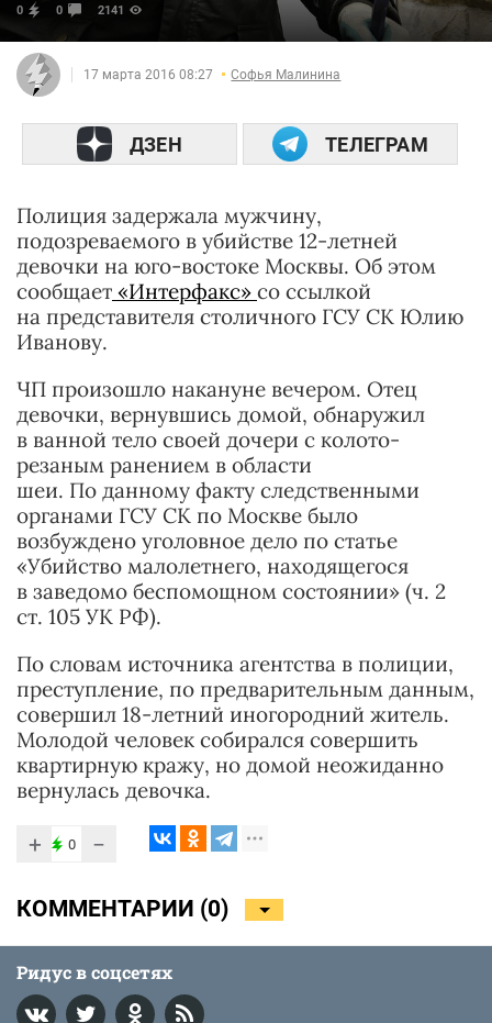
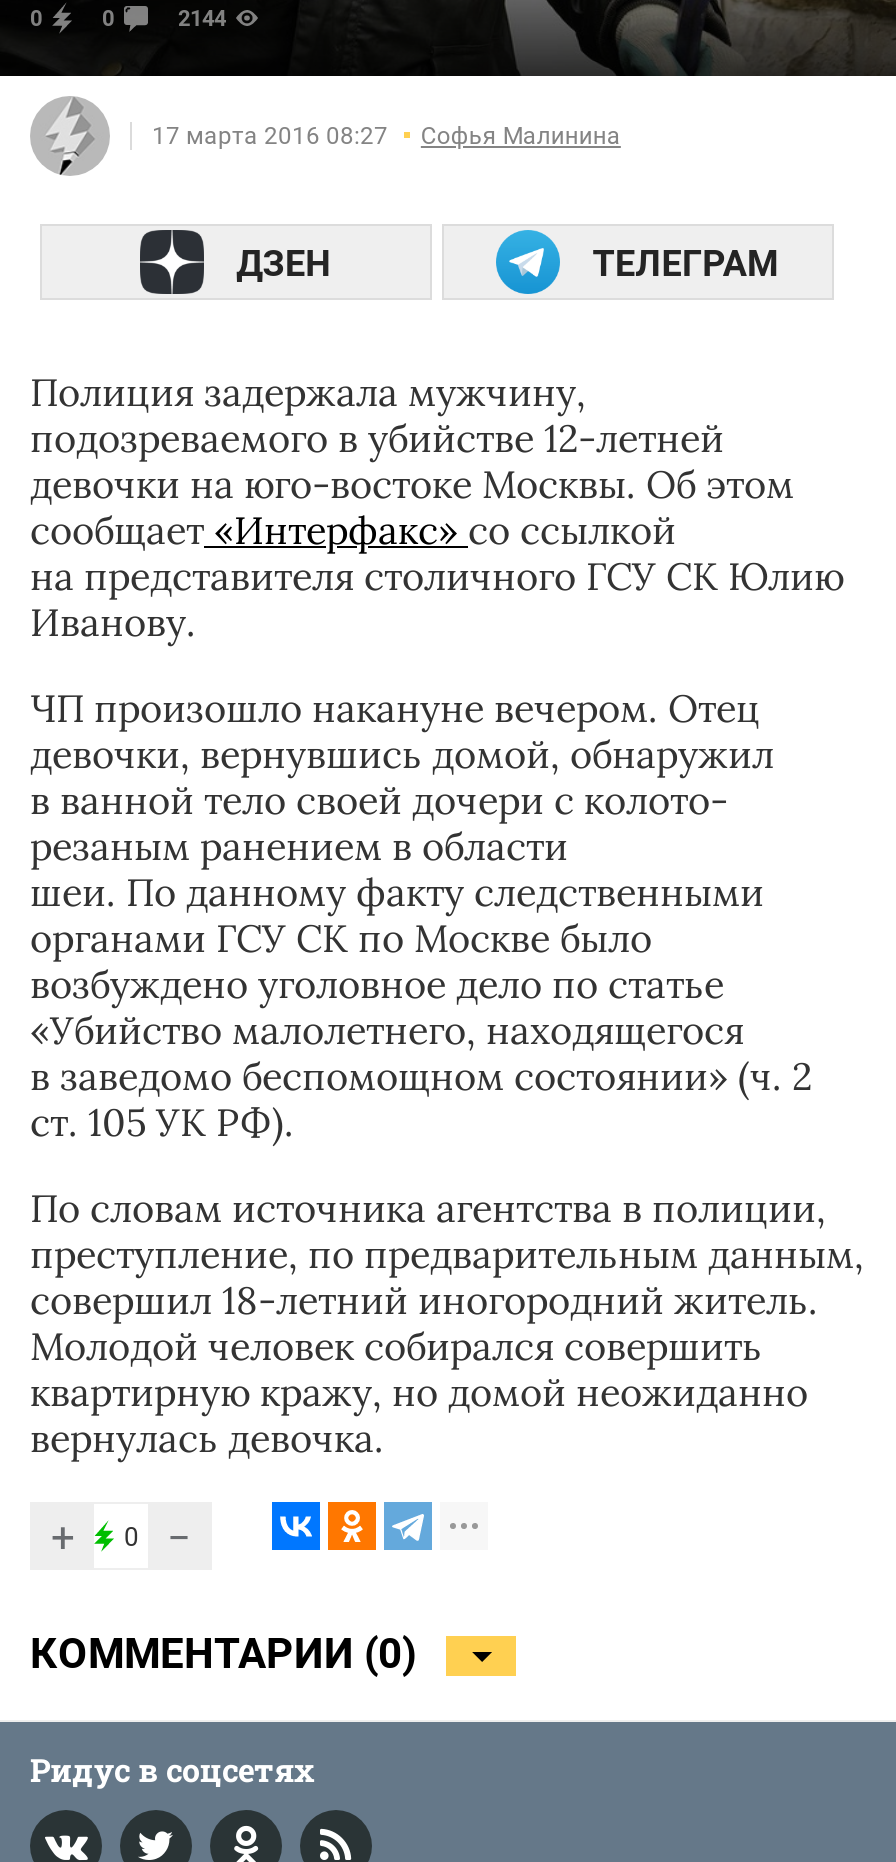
- 2141
+ 2144
